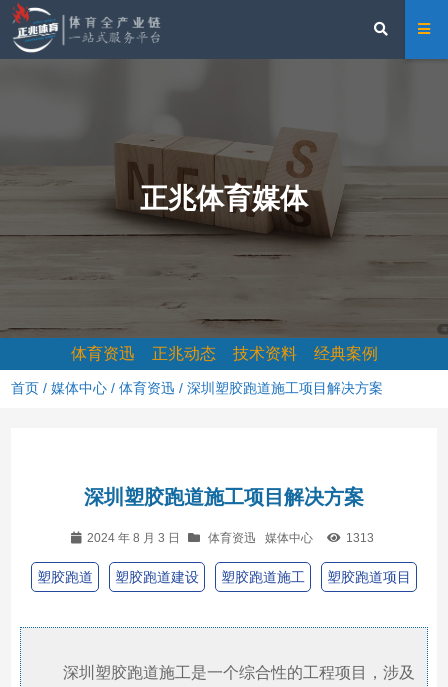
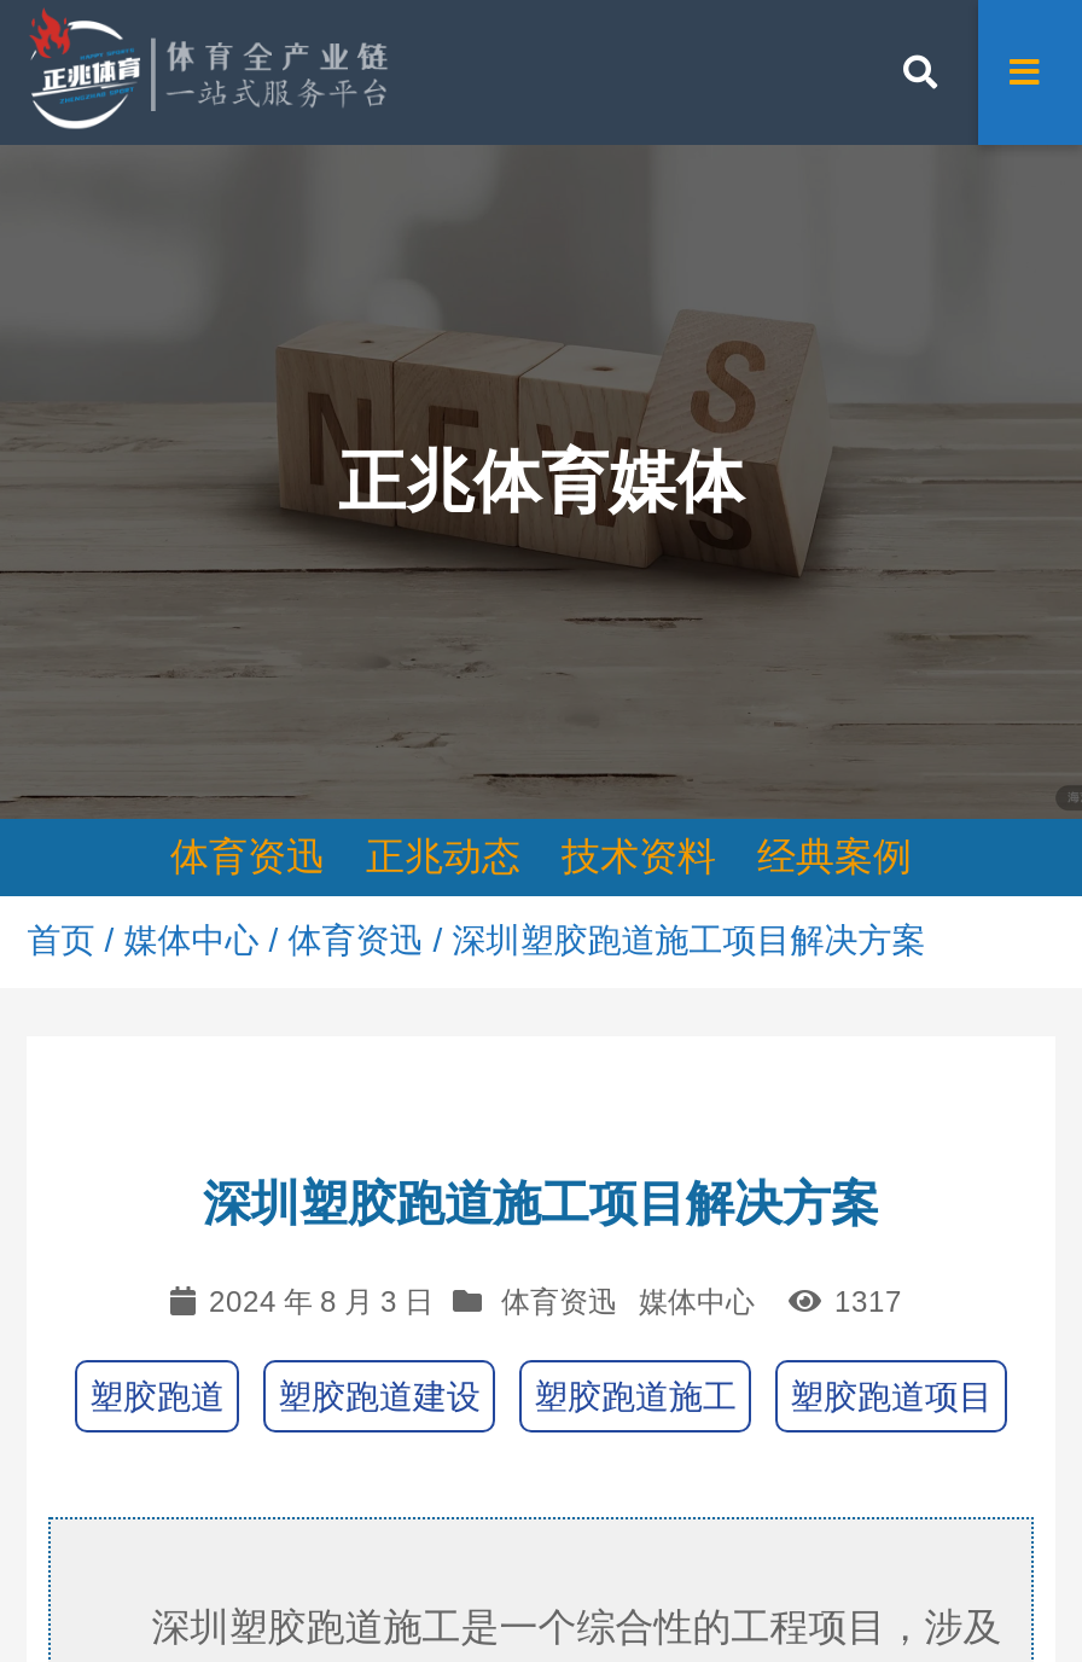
- 1313
+ 1317
